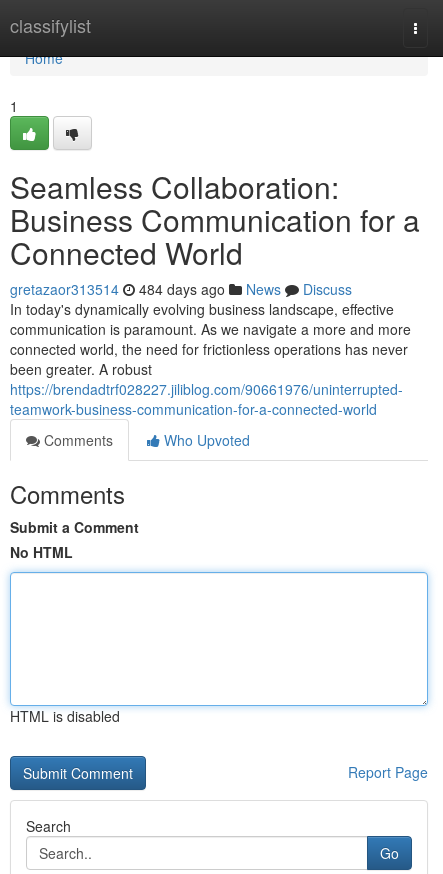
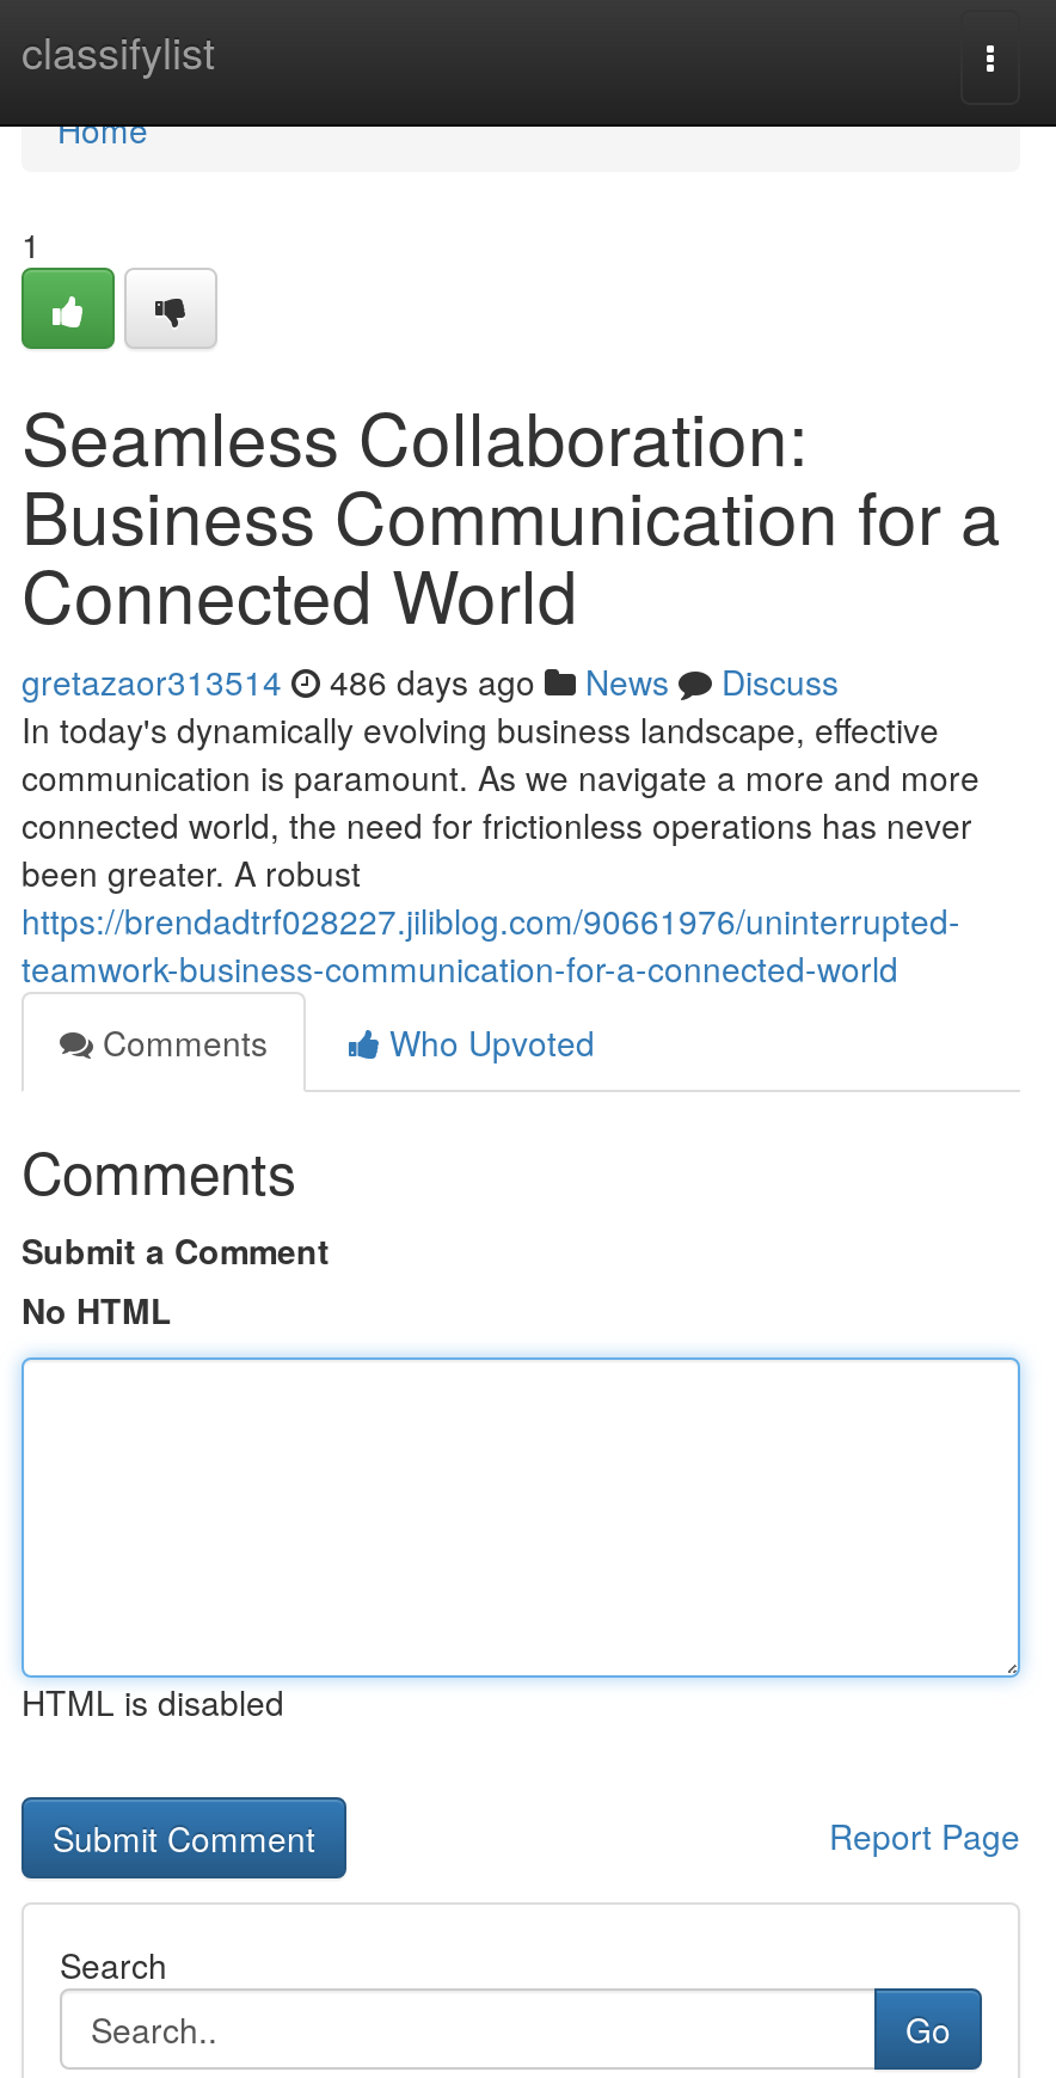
- gretazaor313514 484 days ago News Discuss
+ gretazaor313514 486 days ago News Discuss
